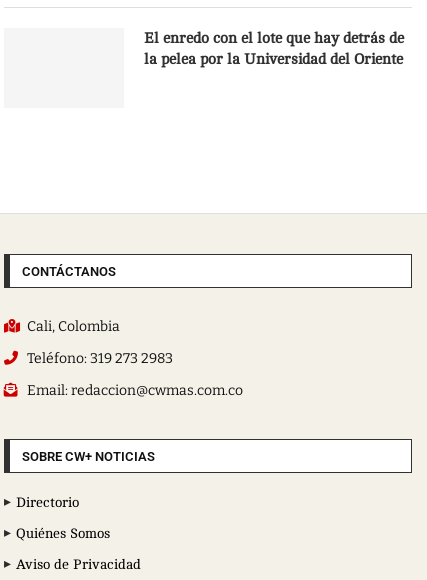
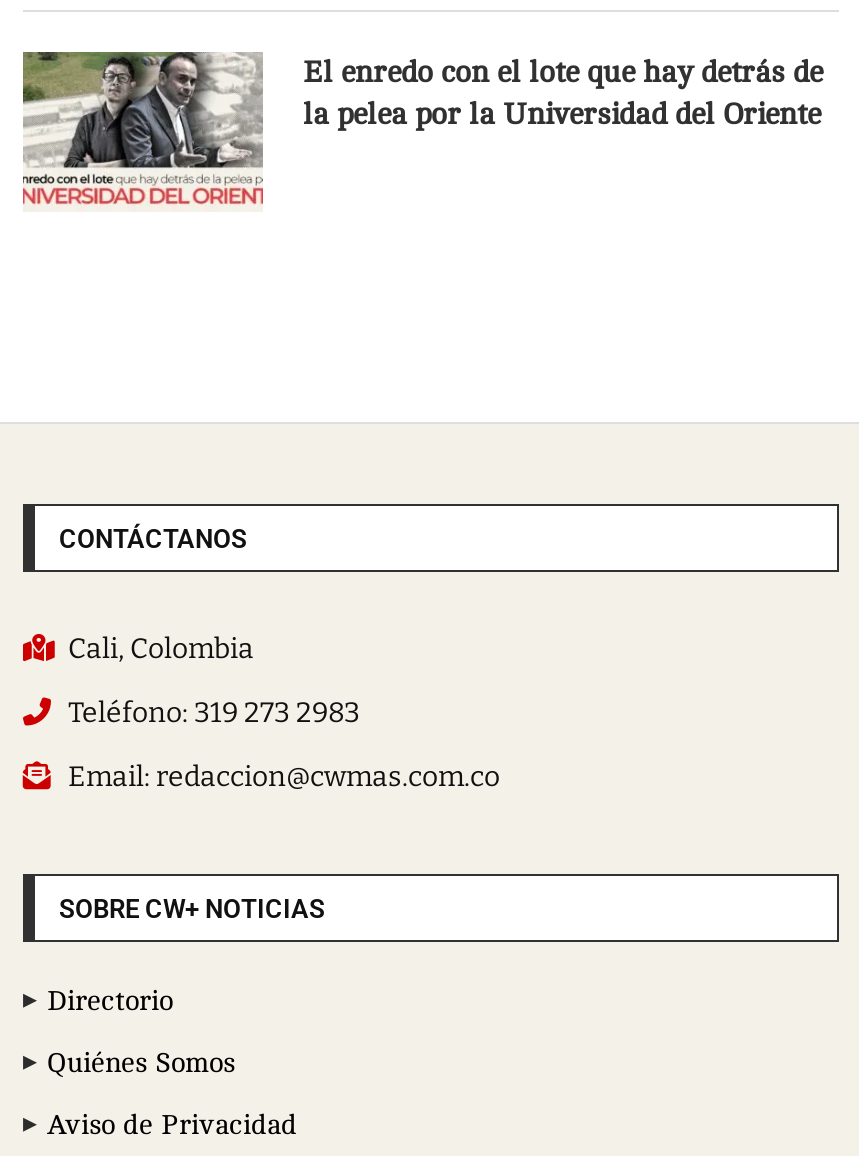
+ [image]
